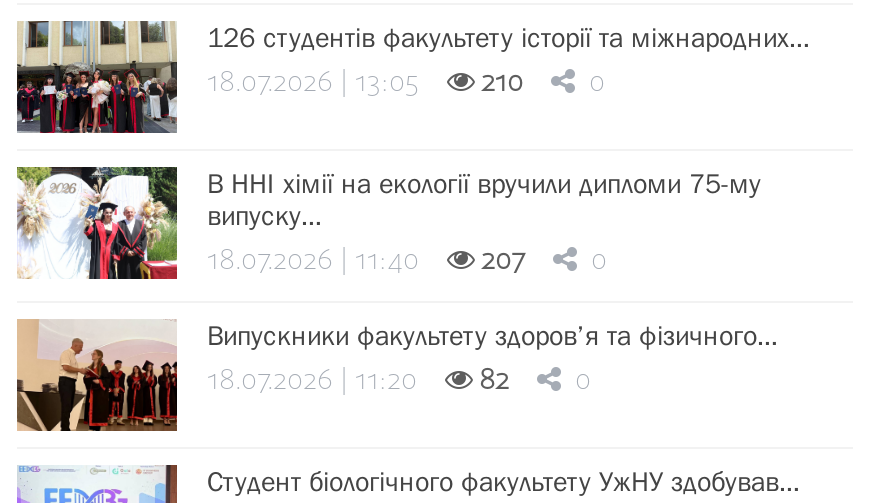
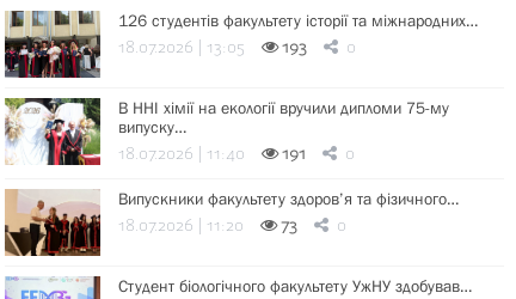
- 210
+ 193

- 207
+ 191

- 82
+ 73
